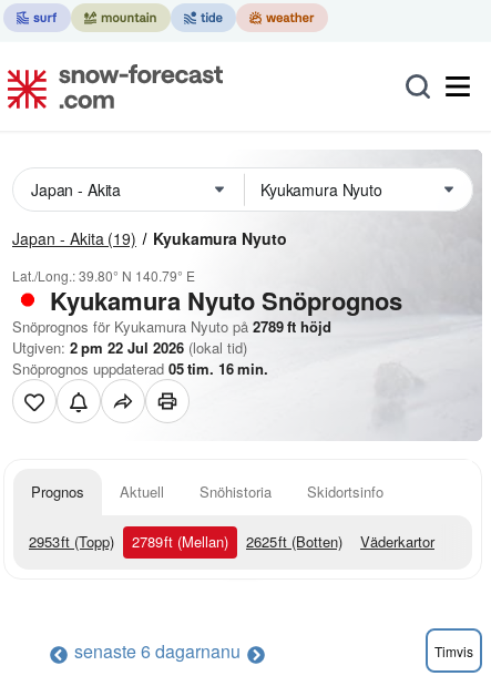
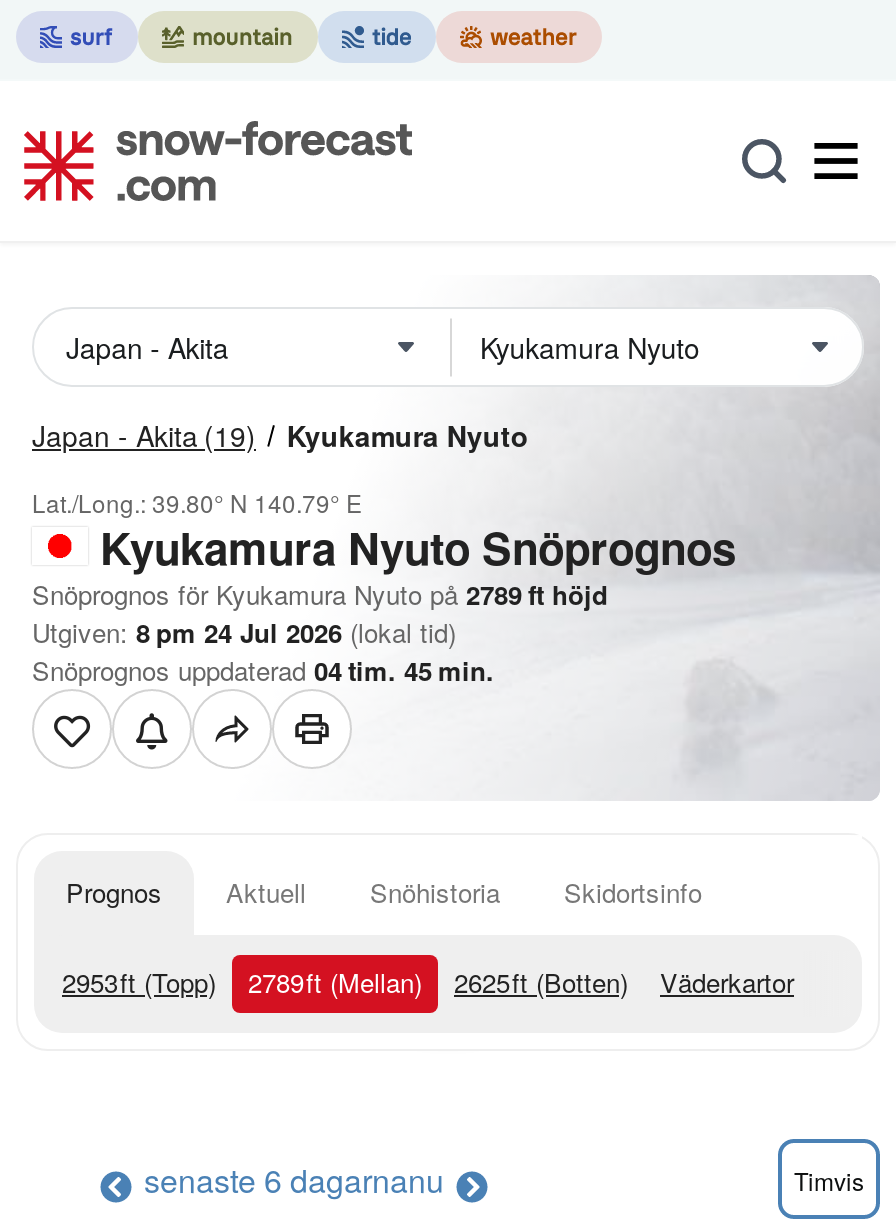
- Utgiven: 2 pm 22 Jul 2026 (lokal tid)
+ Utgiven: 8 pm 24 Jul 2026 (lokal tid)

- Snöprognos uppdaterad 05tim. 16 min.
+ Snöprognos uppdaterad 04tim. 45 min.
